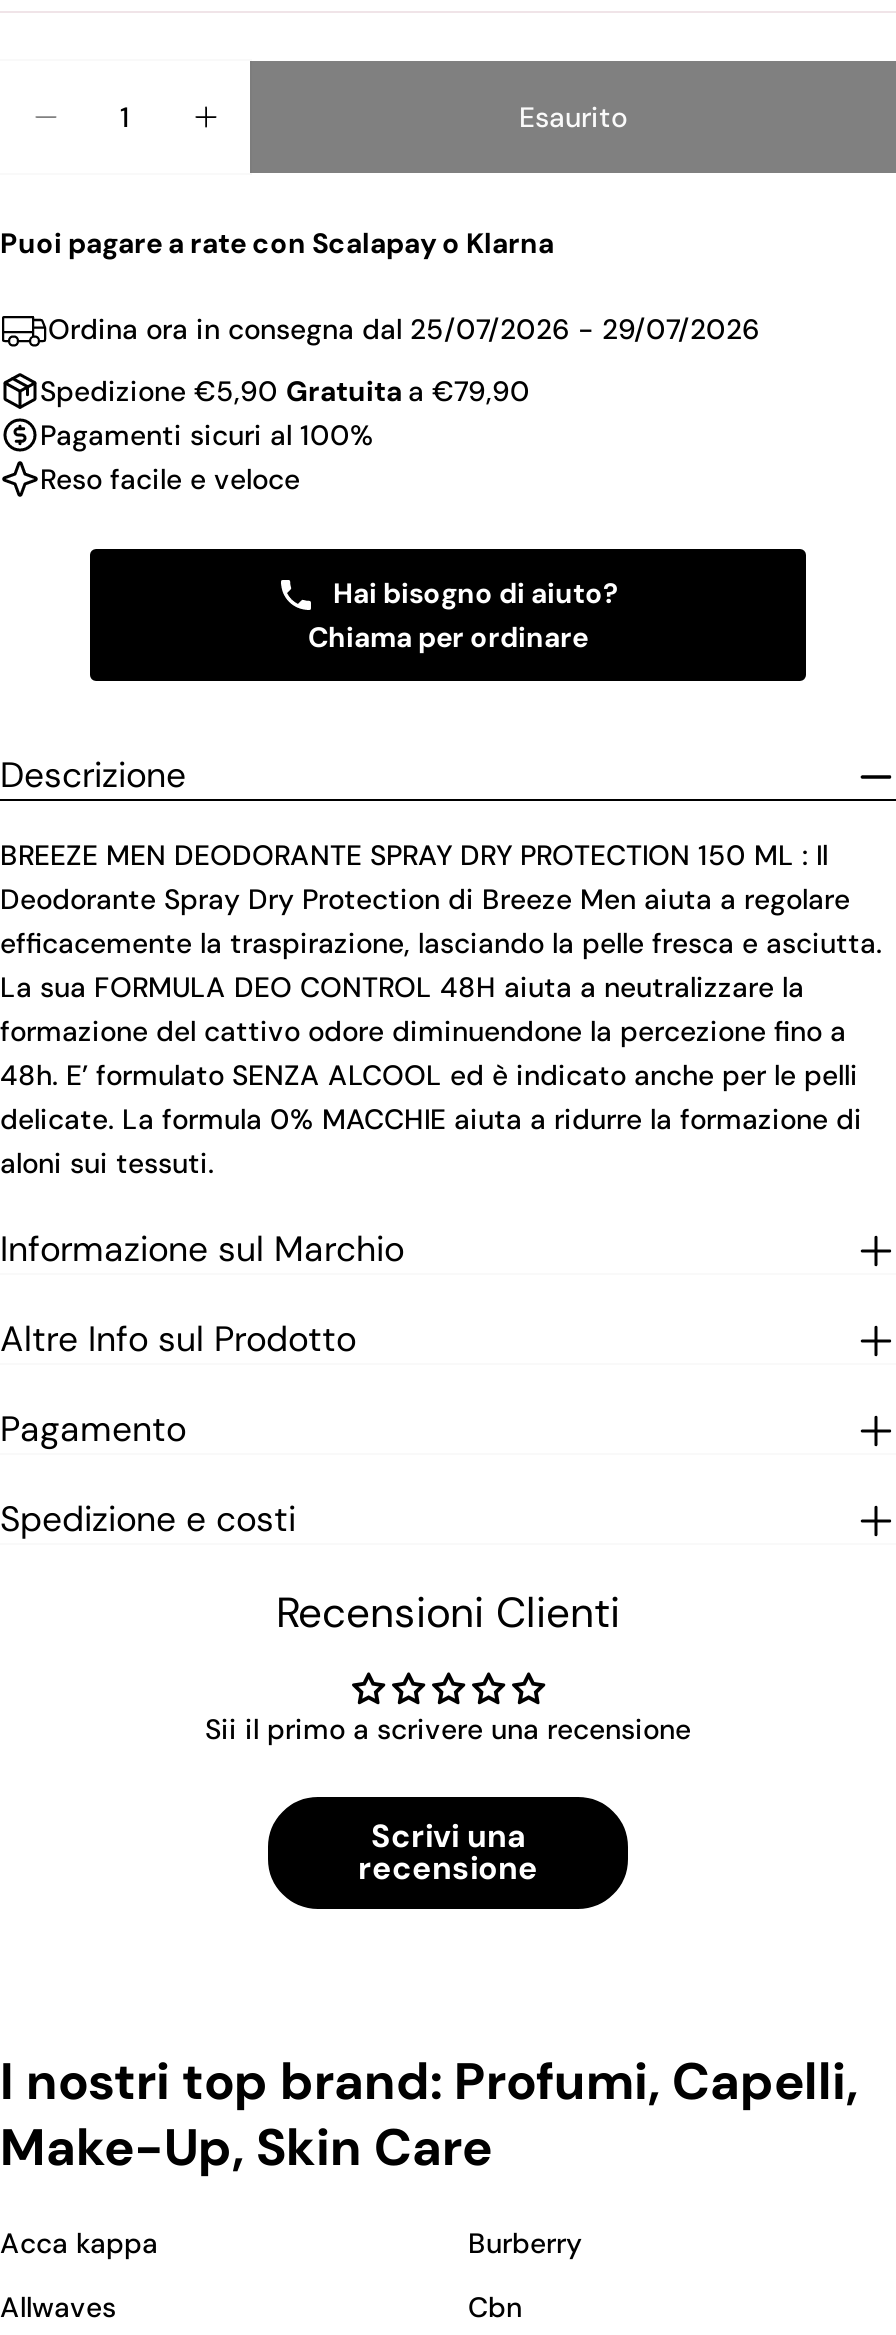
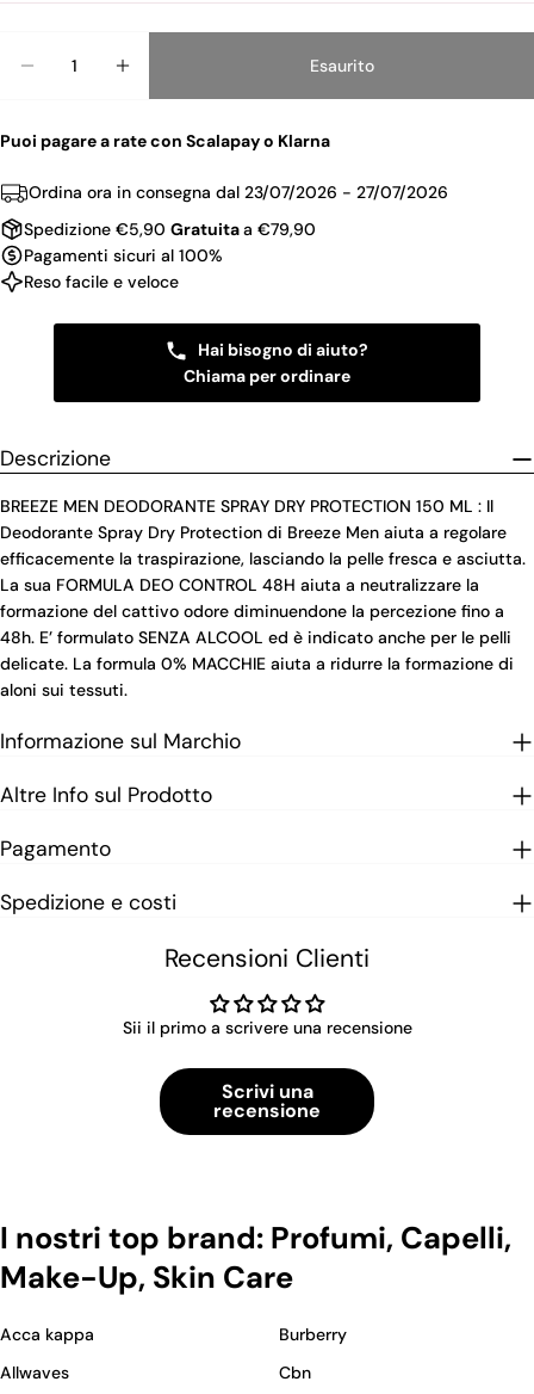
- Ordina ora in consegna dal 25/07/2026 - 29/07/2026
+ Ordina ora in consegna dal 23/07/2026 - 27/07/2026
